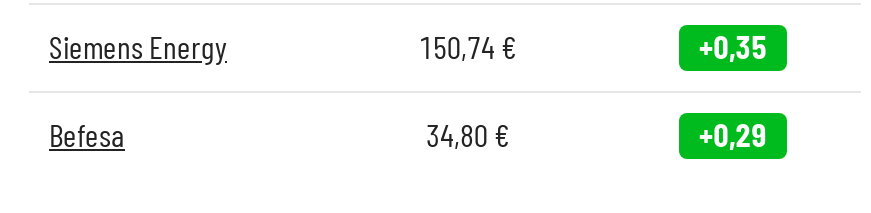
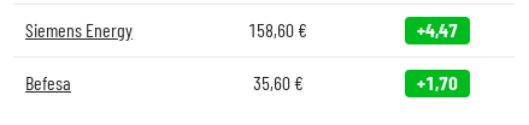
- 150,74 €
+ 158,60 €

- +0,35
+ +4,47

- 34,80 €
+ 35,60 €

- +0,29
+ +1,70
